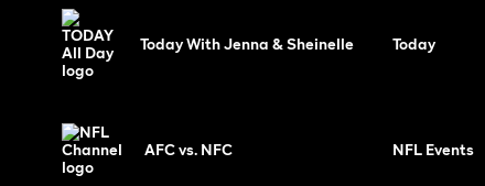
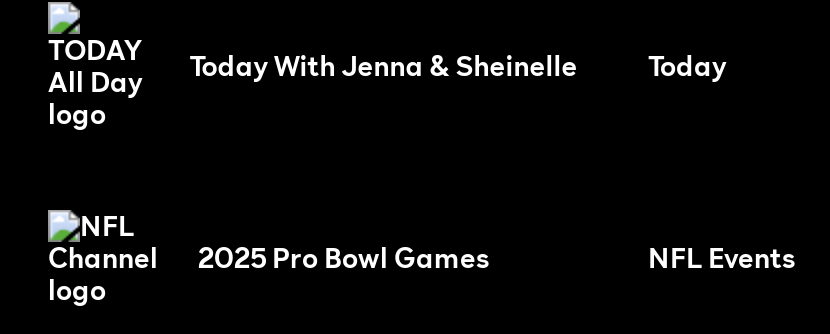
- AFC vs. NFC
+ 2025 Pro Bowl Games
